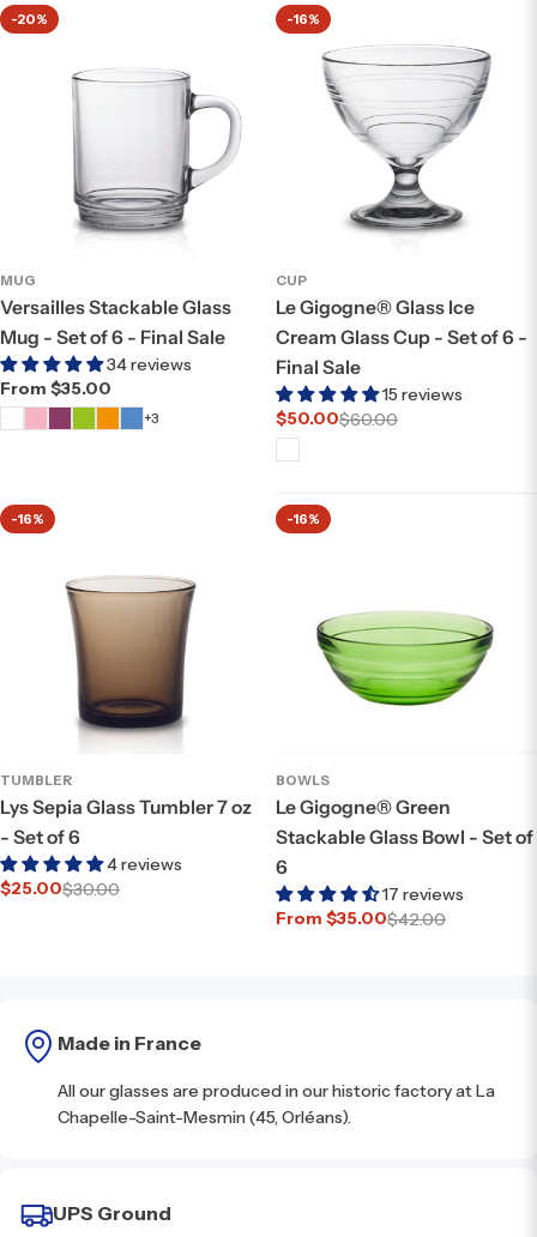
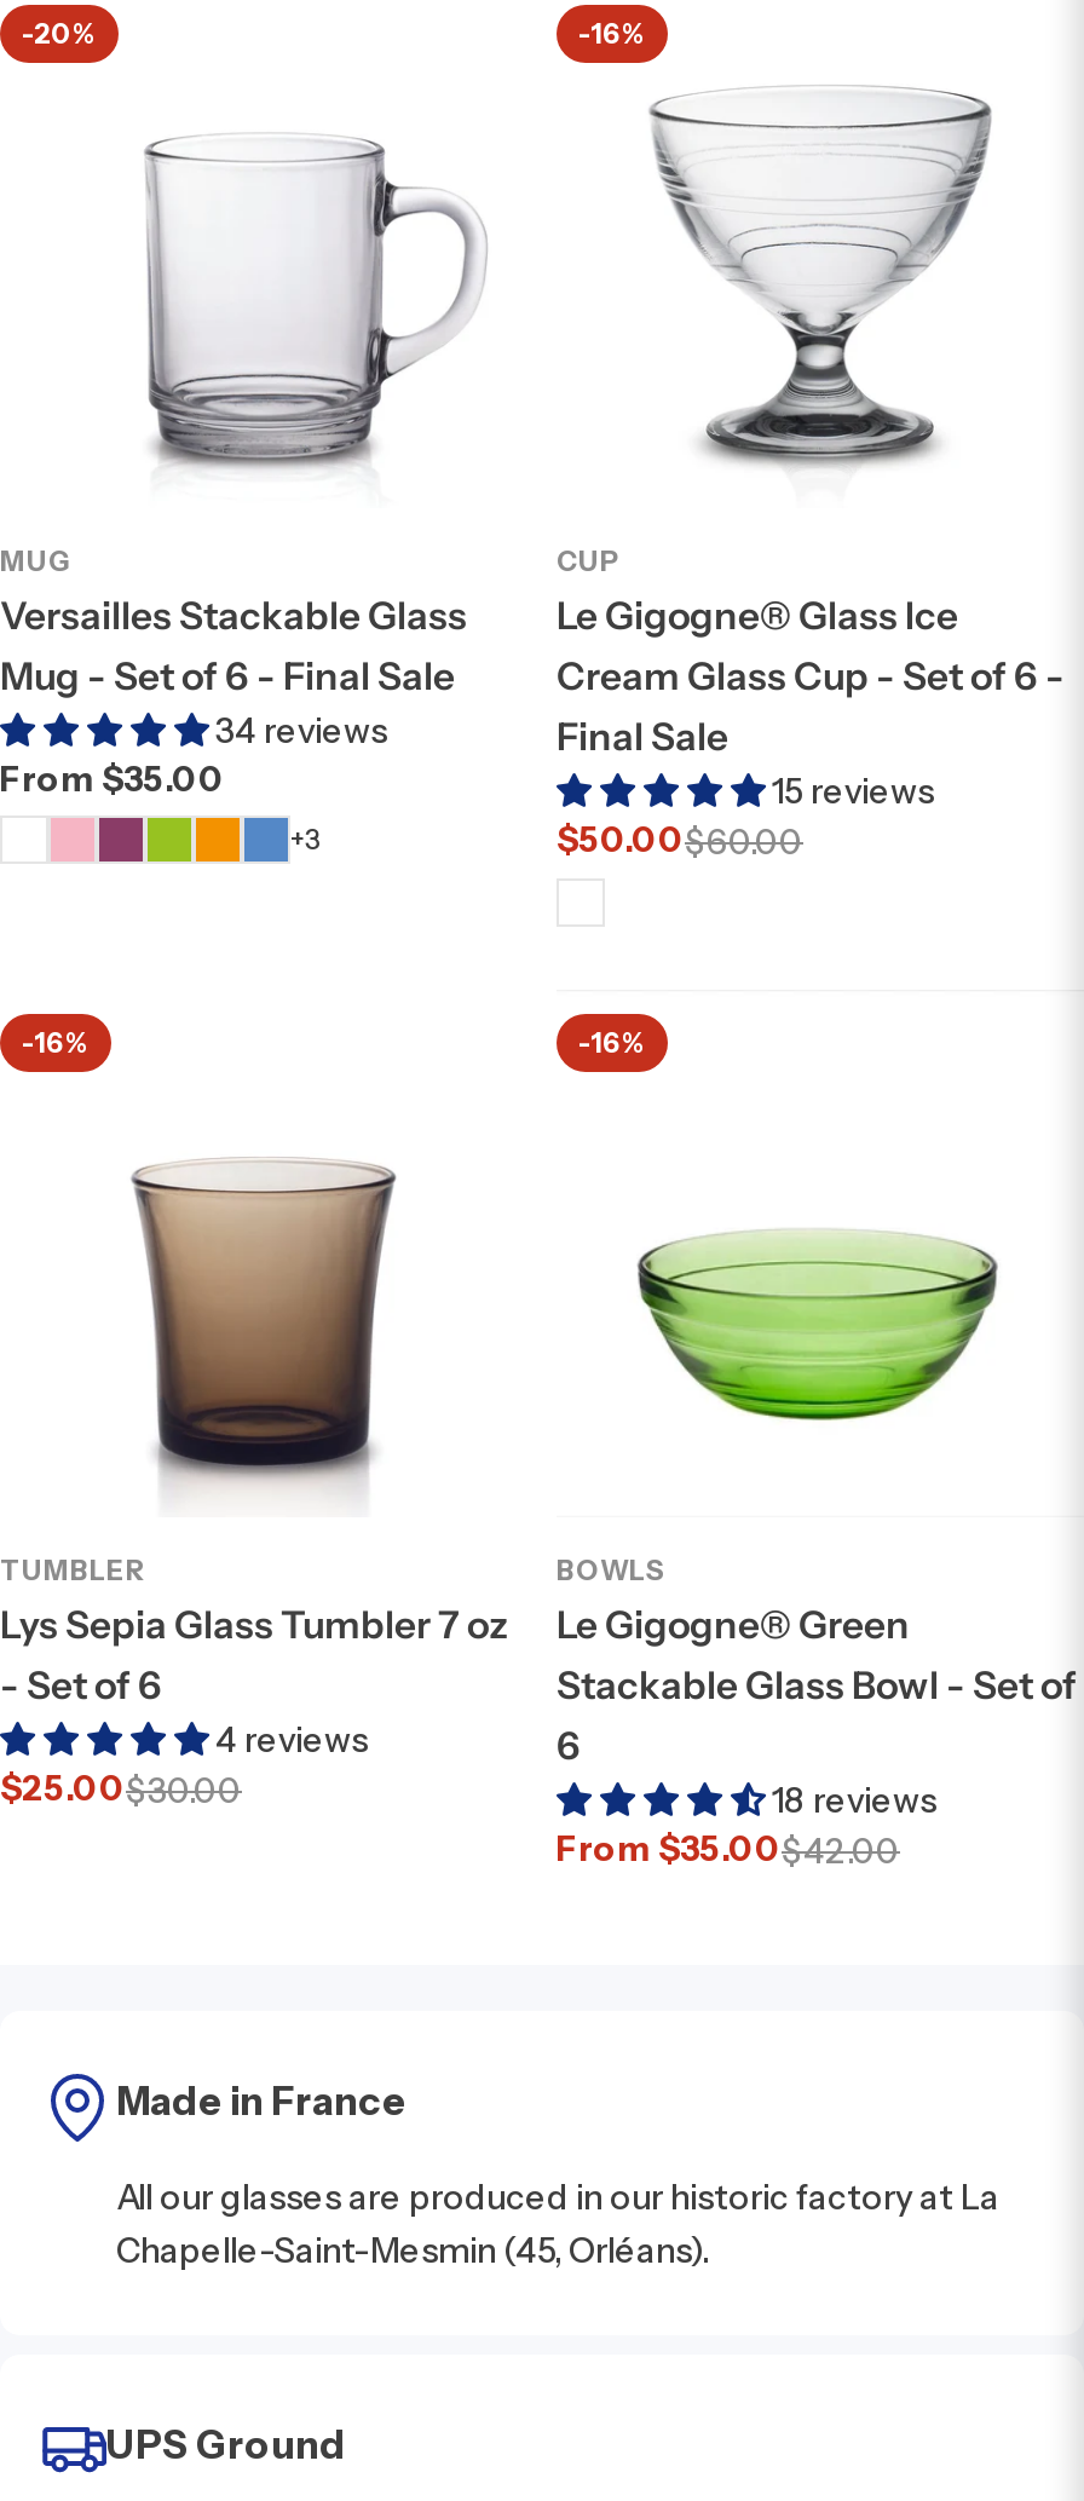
- 17 reviews
+ 18 reviews
